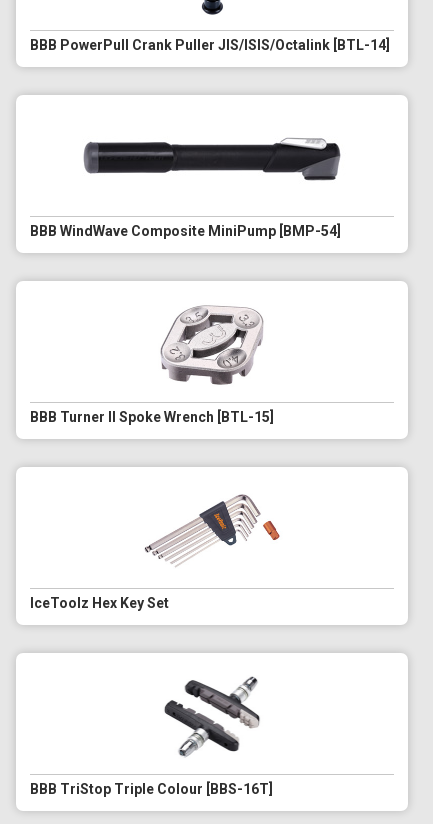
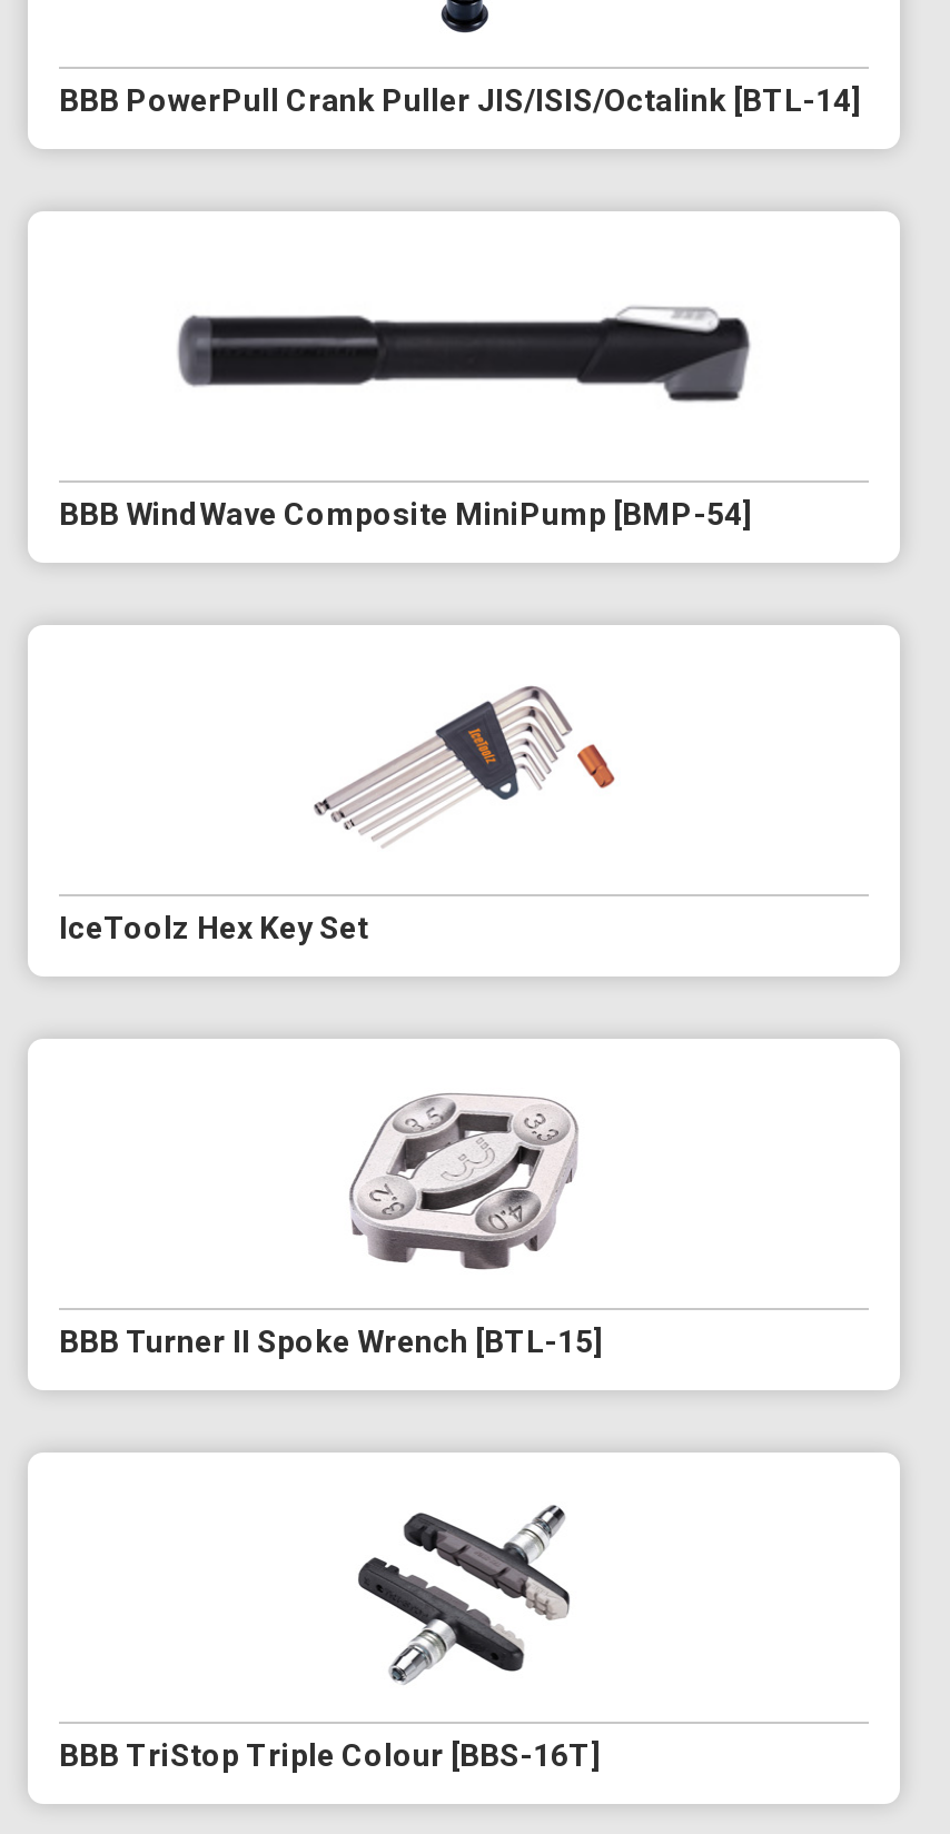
moved down: [image] | BBB Turner II Spoke Wrench [BTL-15]

moved up: [image] | IceToolz Hex Key Set
